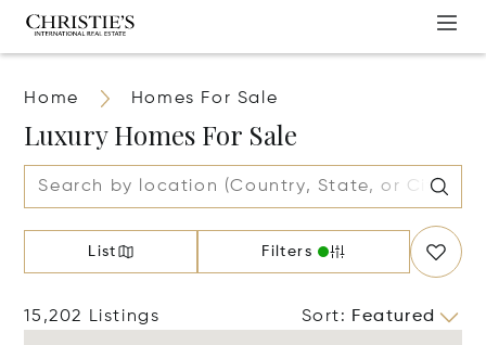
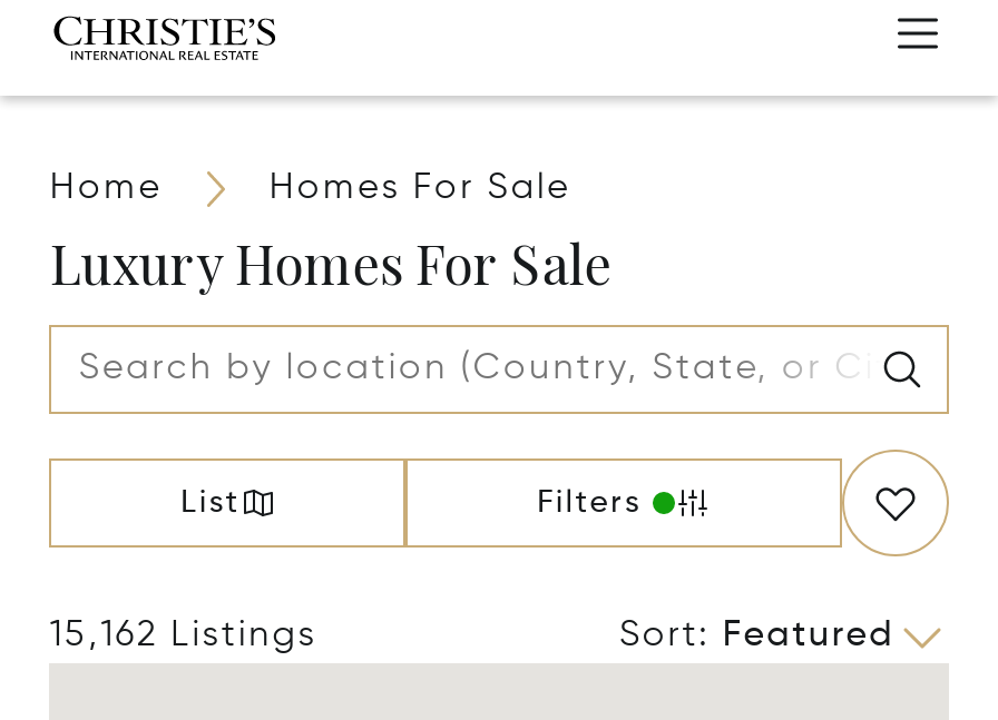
- 15,202 Listings
+ 15,162 Listings
